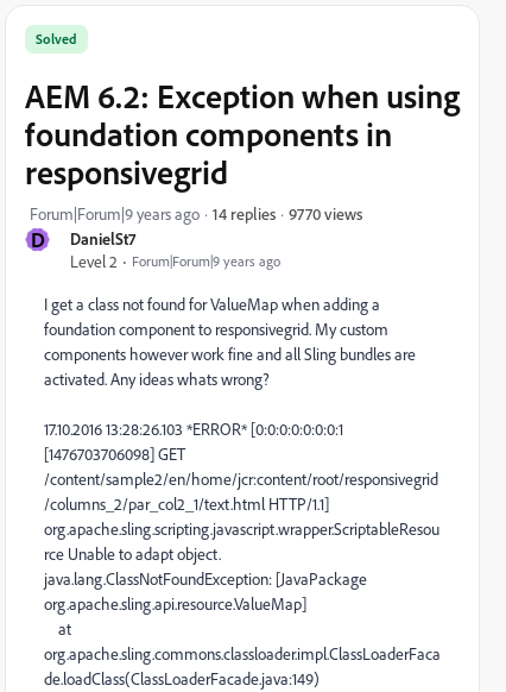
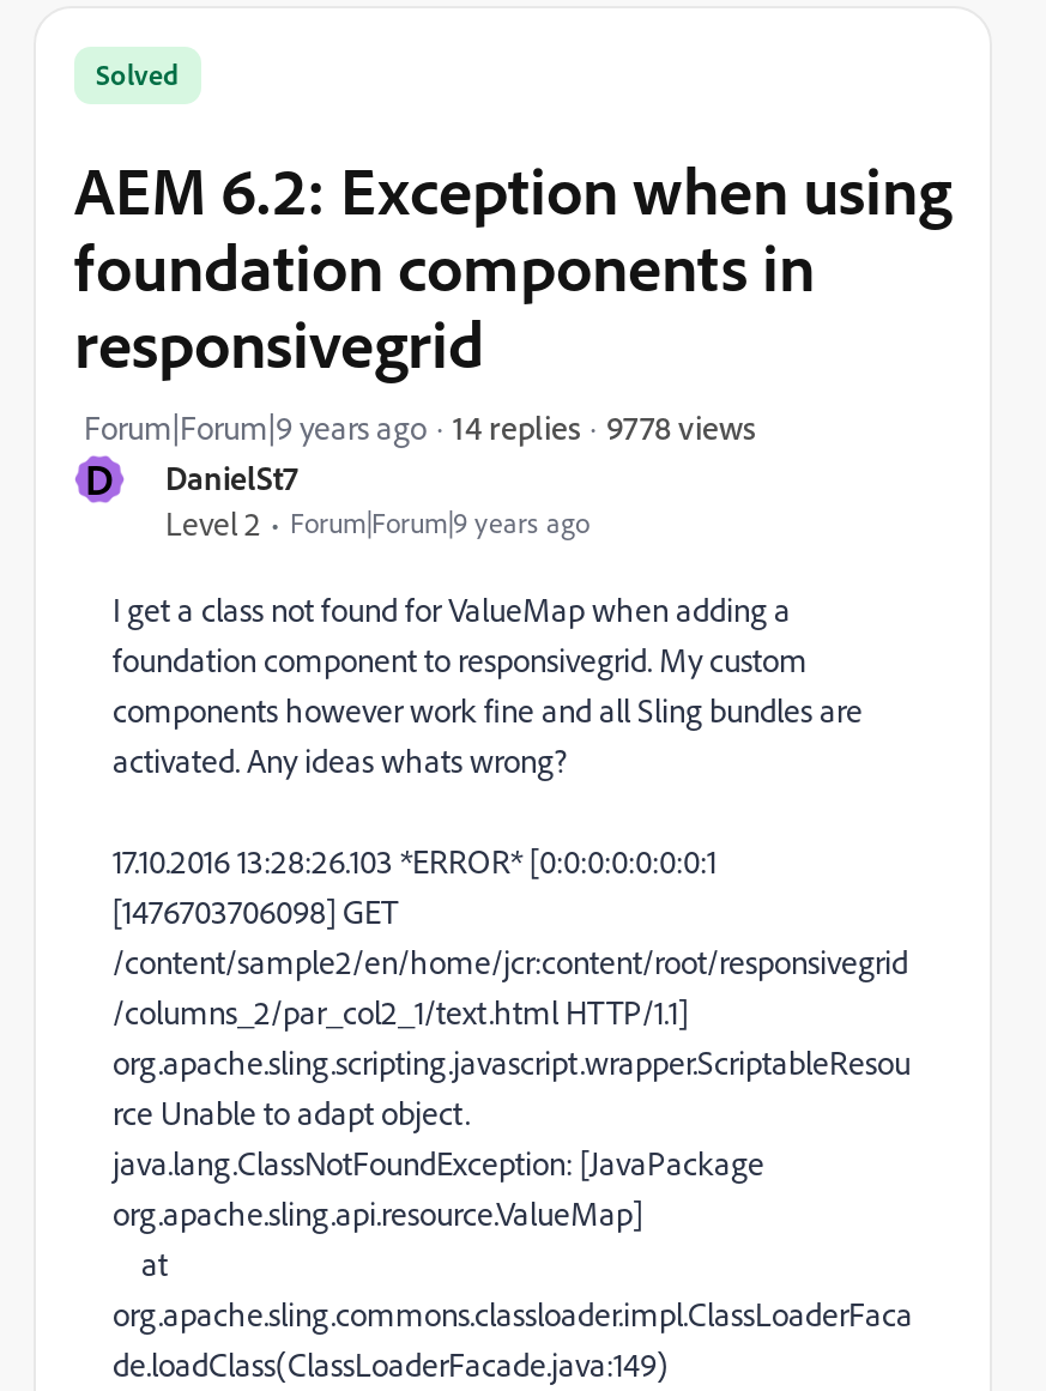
- 9770 views
+ 9778 views
